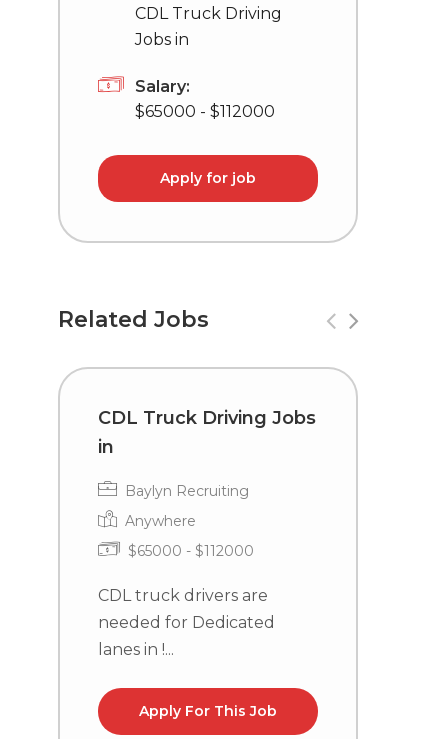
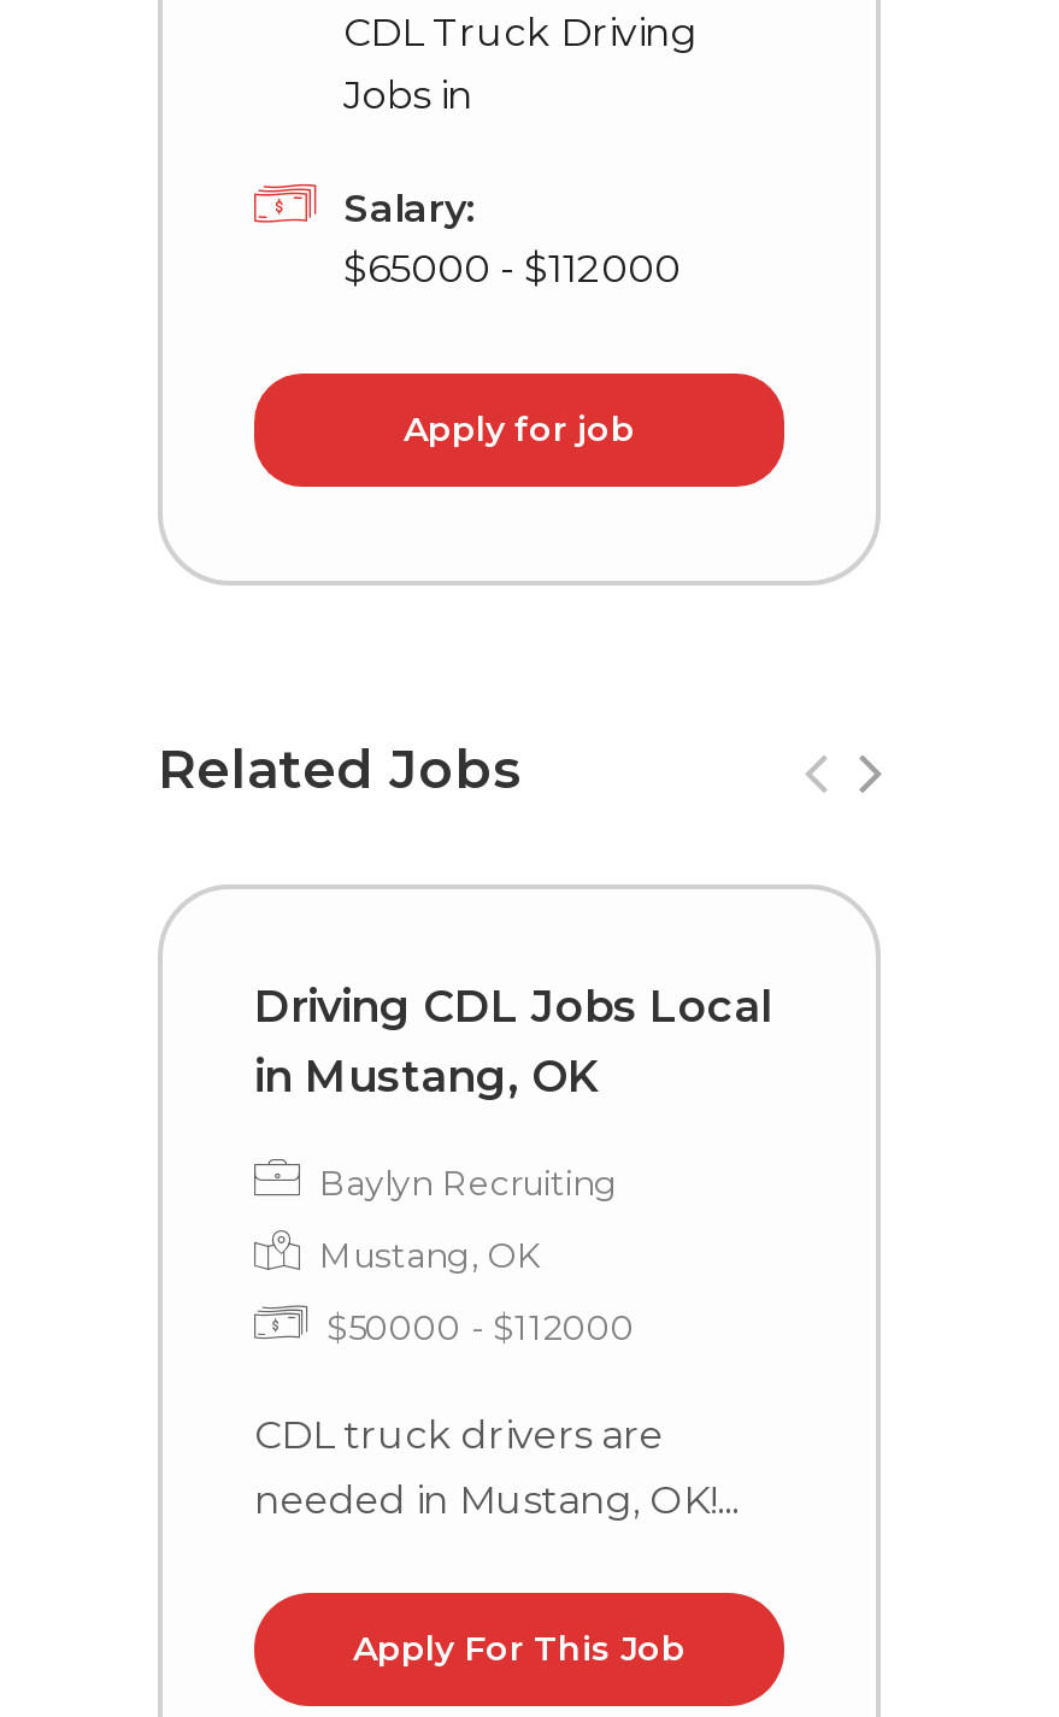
- CDL Truck Driving Jobs
- in
+ Driving CDL Jobs Local
+ in Mustang, OK

- Anywhere
+ Mustang, OK

- $65000 - $112000
+ $50000 - $112000

- needed for Dedicated
- lanes in !...
+ needed in Mustang, OK!...
